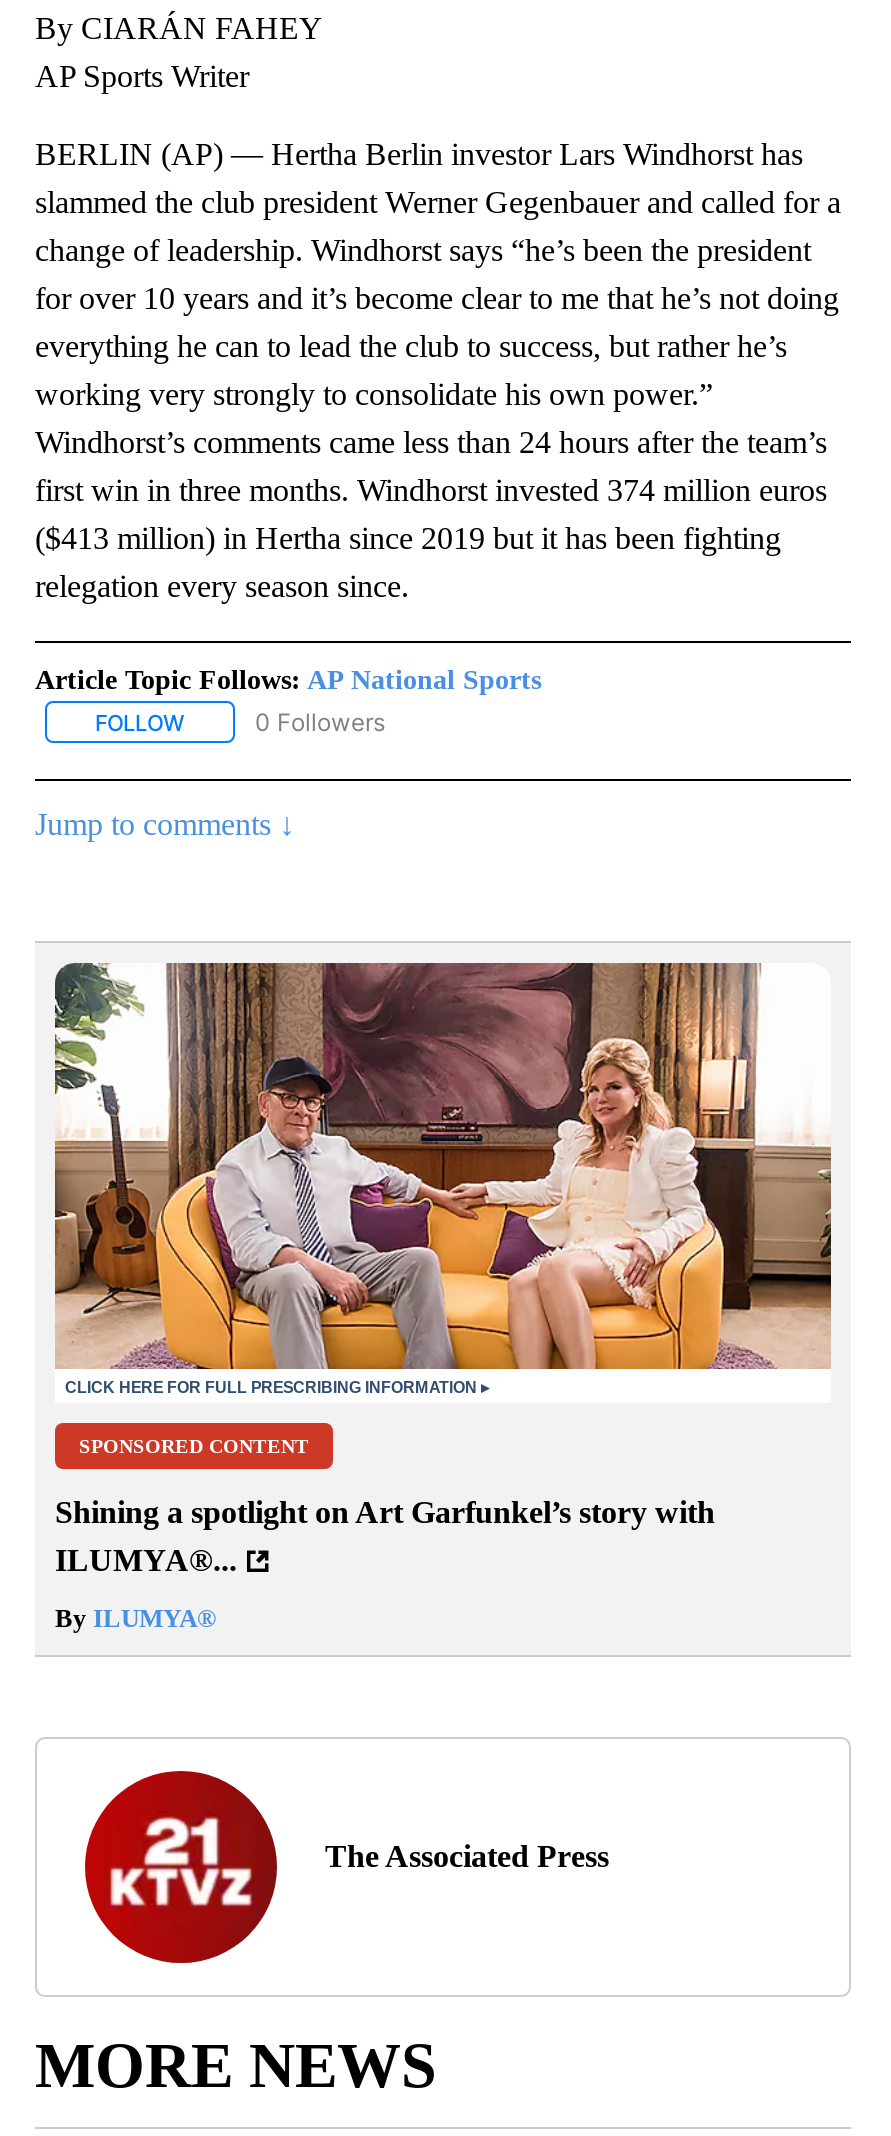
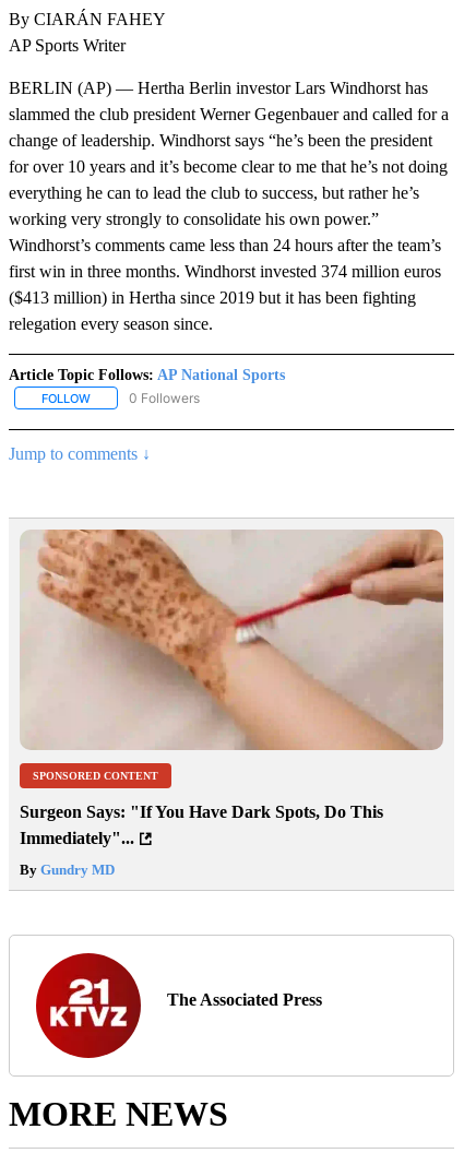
- [image]
+ [image]

- Shining a spotlight on Art Garfunkel’s story with
- ILUMYA®...
+ Surgeon Says: "If You Have Dark Spots, Do This
+ Immediately"...

- By ILUMYA®
+ By Gundry MD
